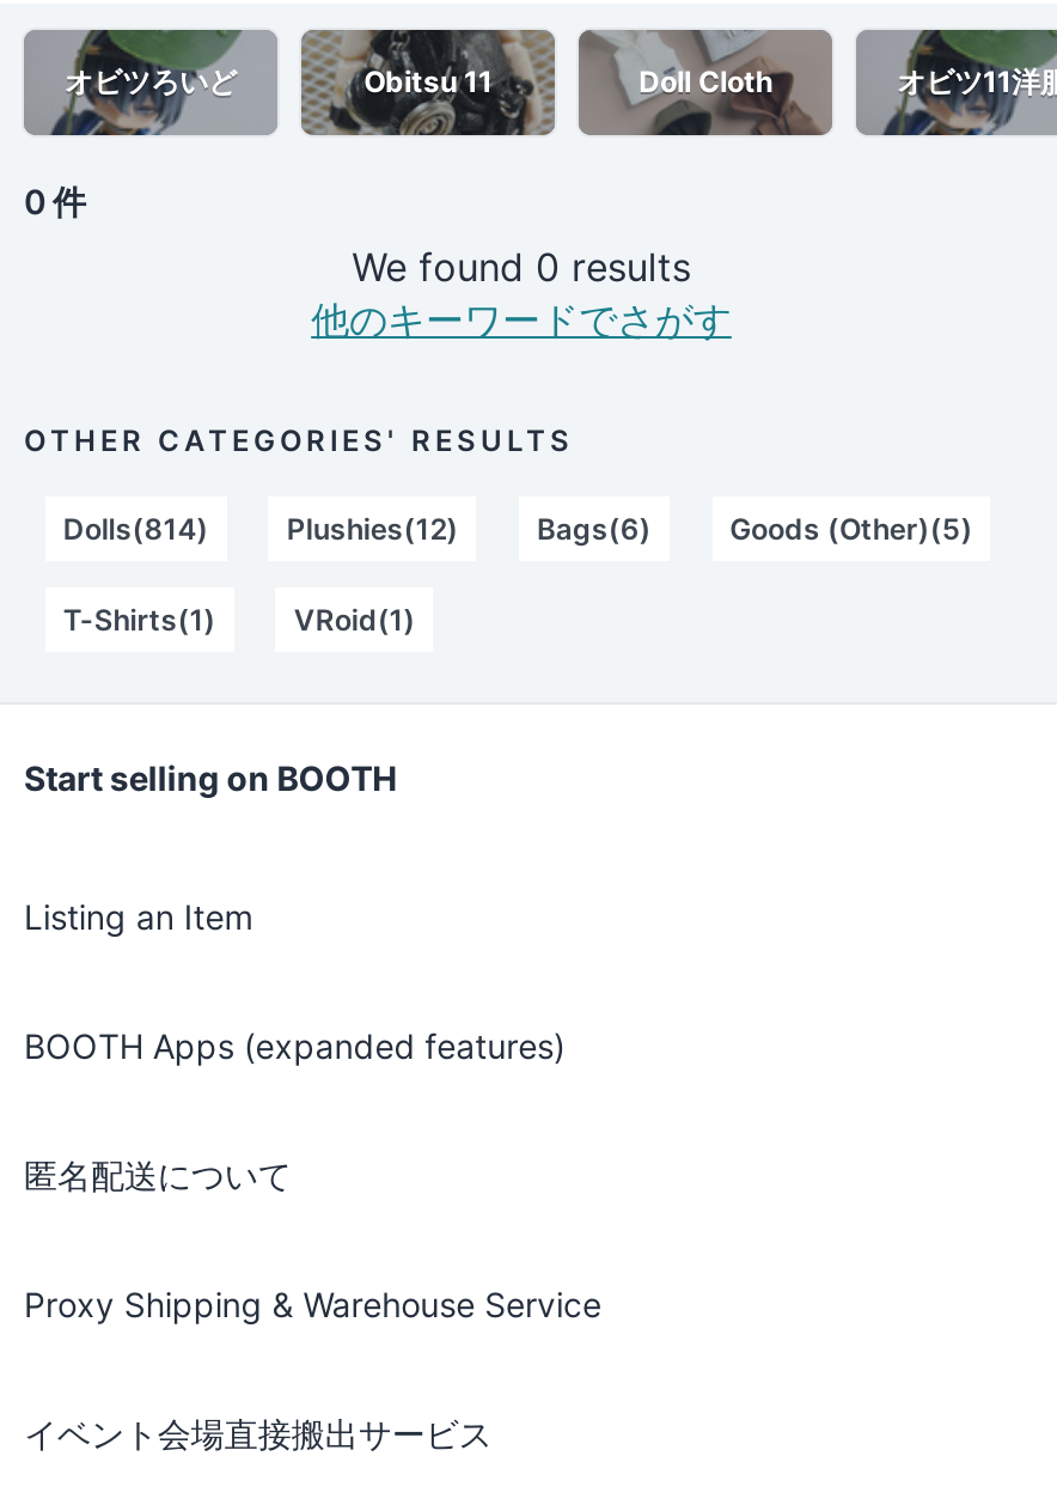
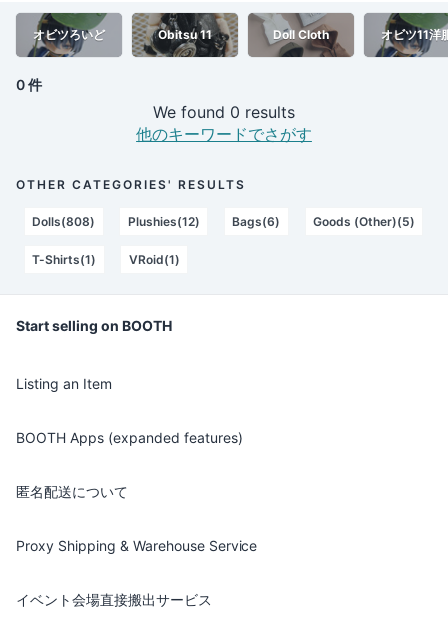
- Dolls(814)
+ Dolls(808)
